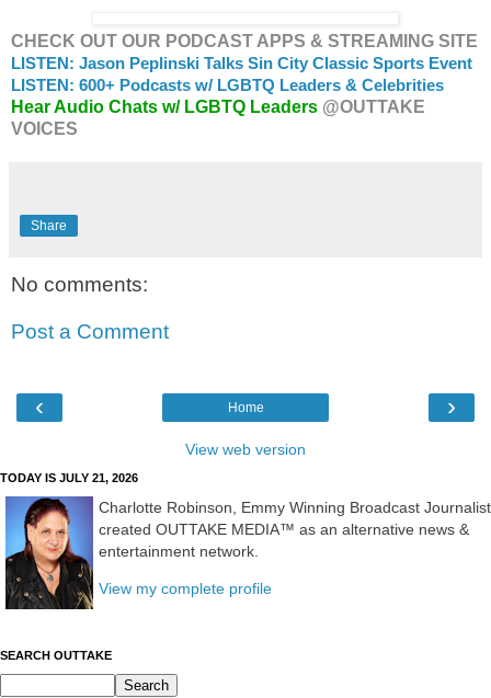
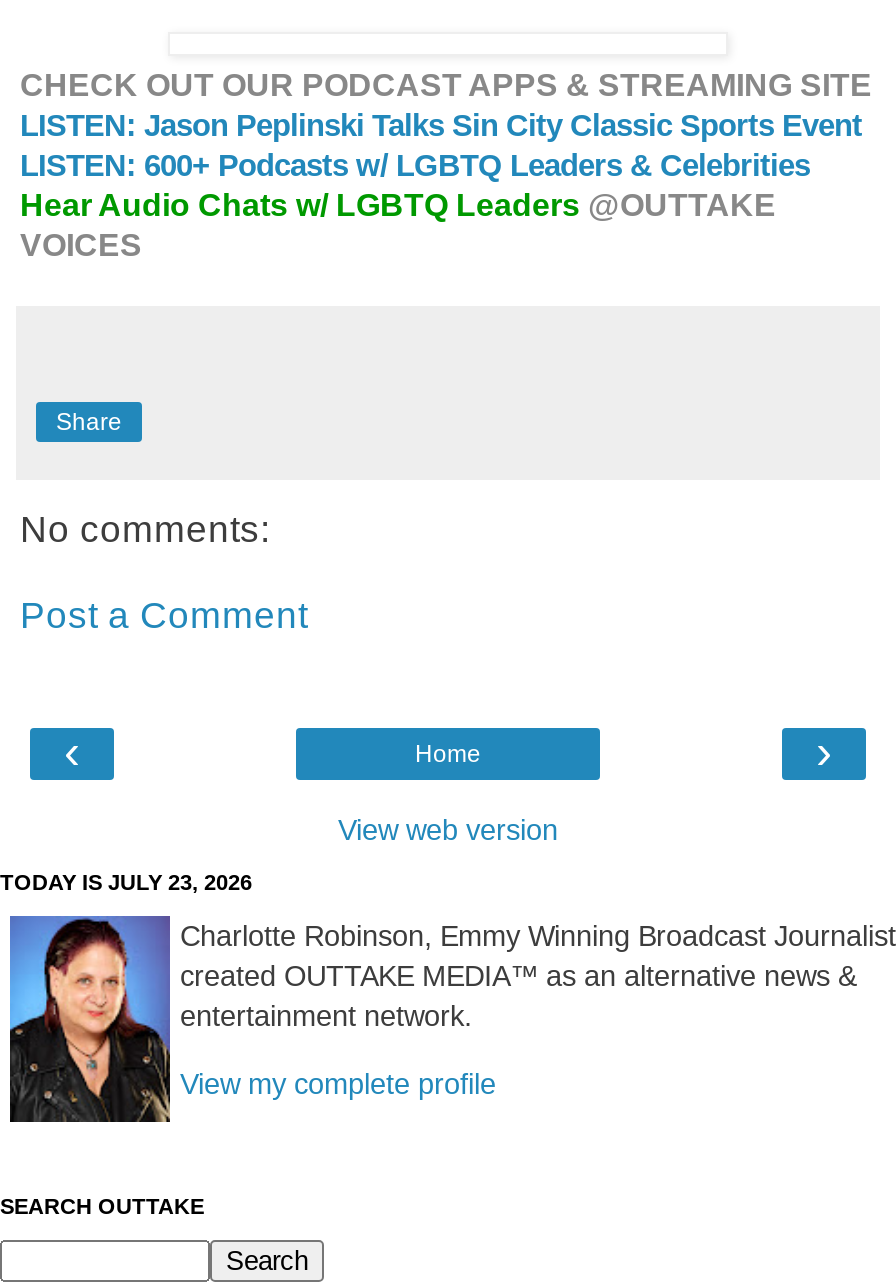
- TODAY IS JULY 21, 2026
+ TODAY IS JULY 23, 2026
